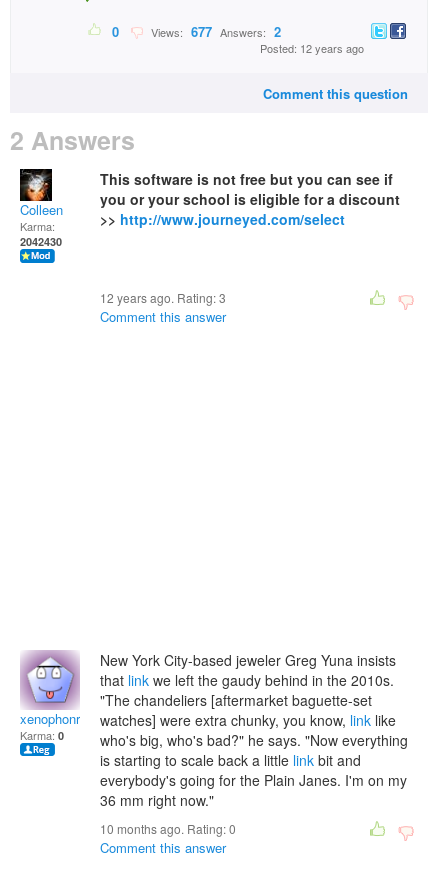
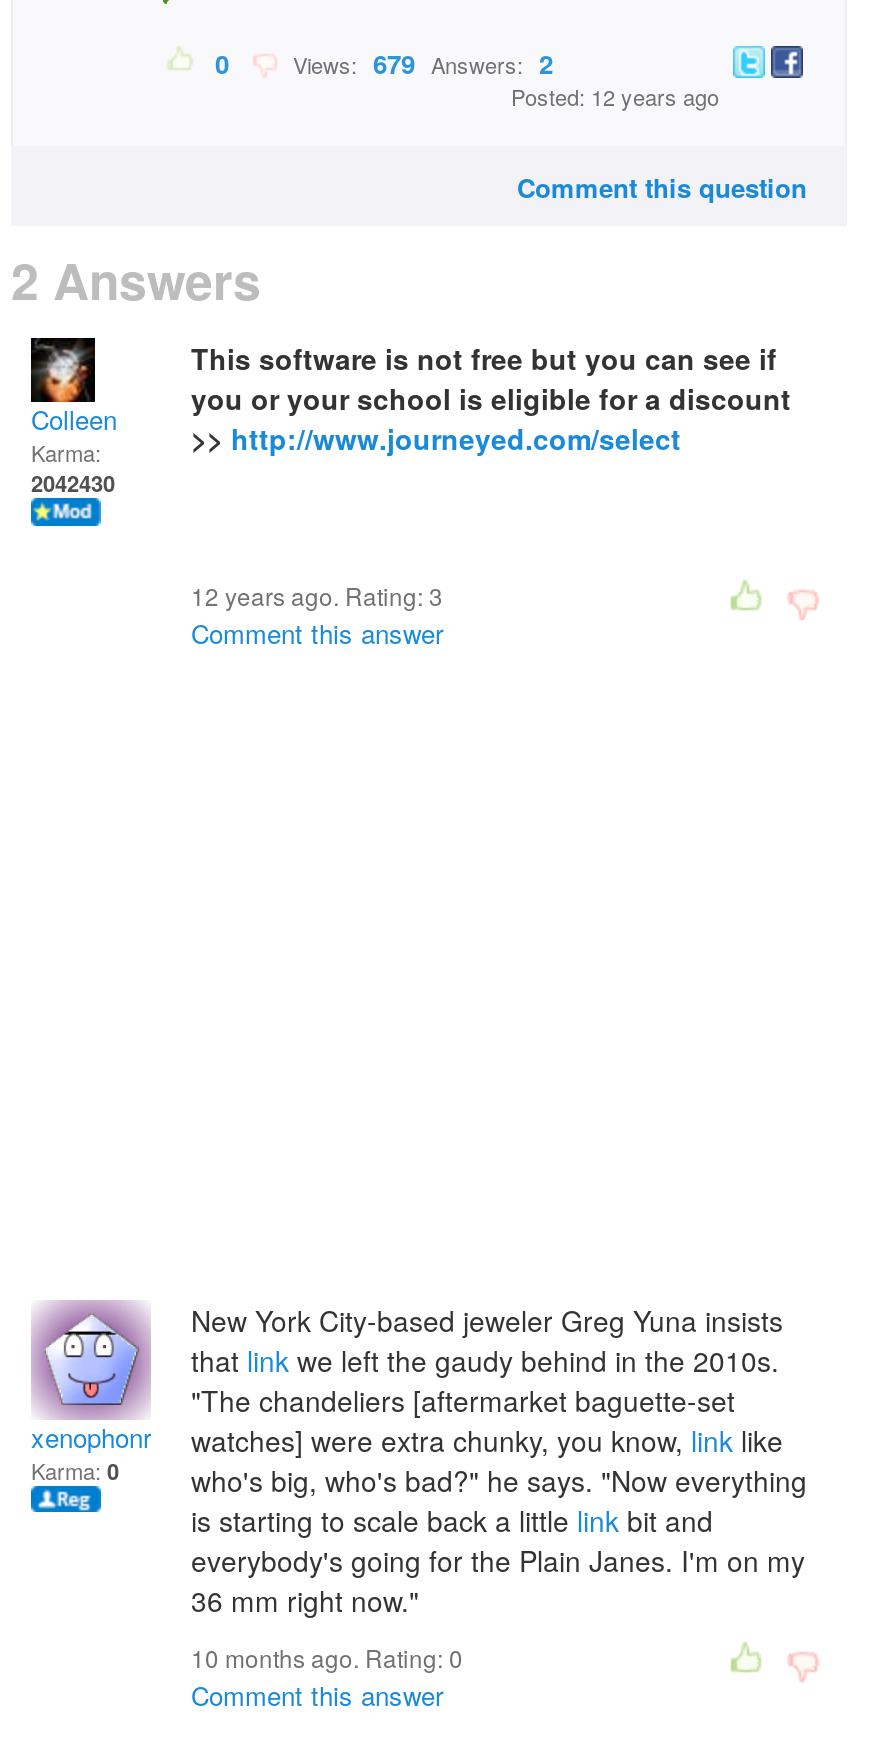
- Views: 677 Answers: 2
+ Views: 679 Answers: 2
